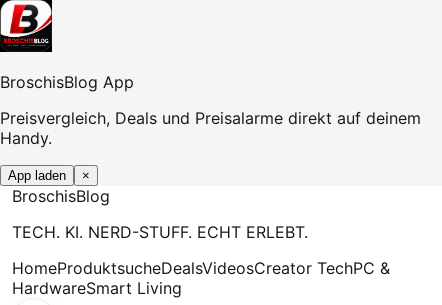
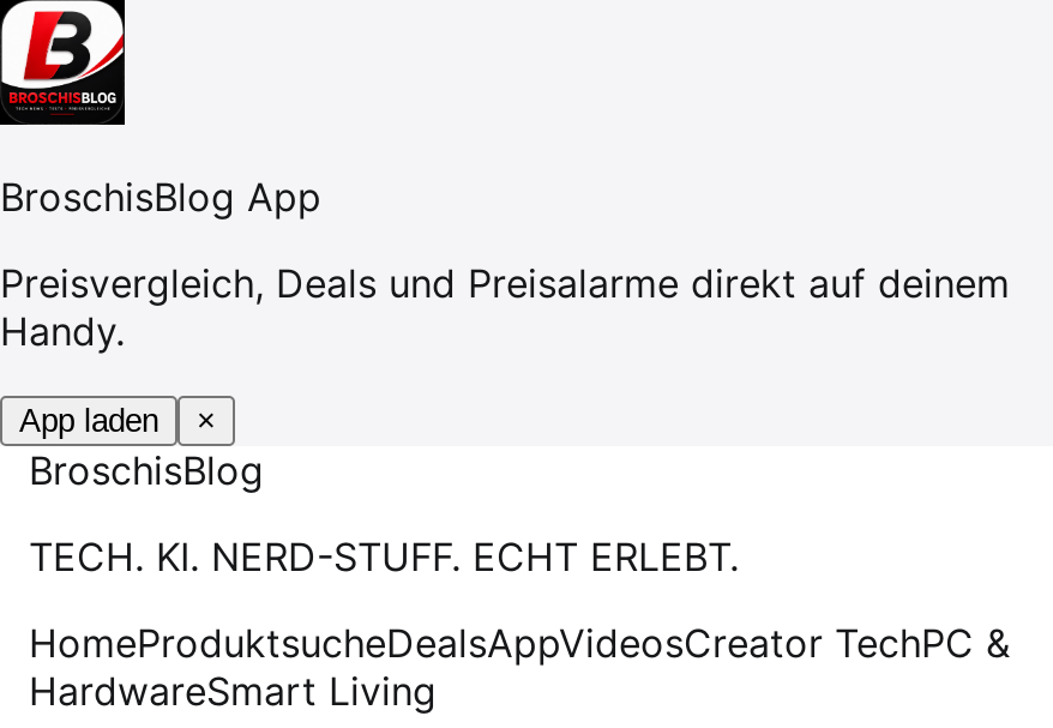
- HomeProduktsucheDealsVideosCreator TechPC &
+ HomeProduktsucheDealsAppVideosCreator TechPC &
